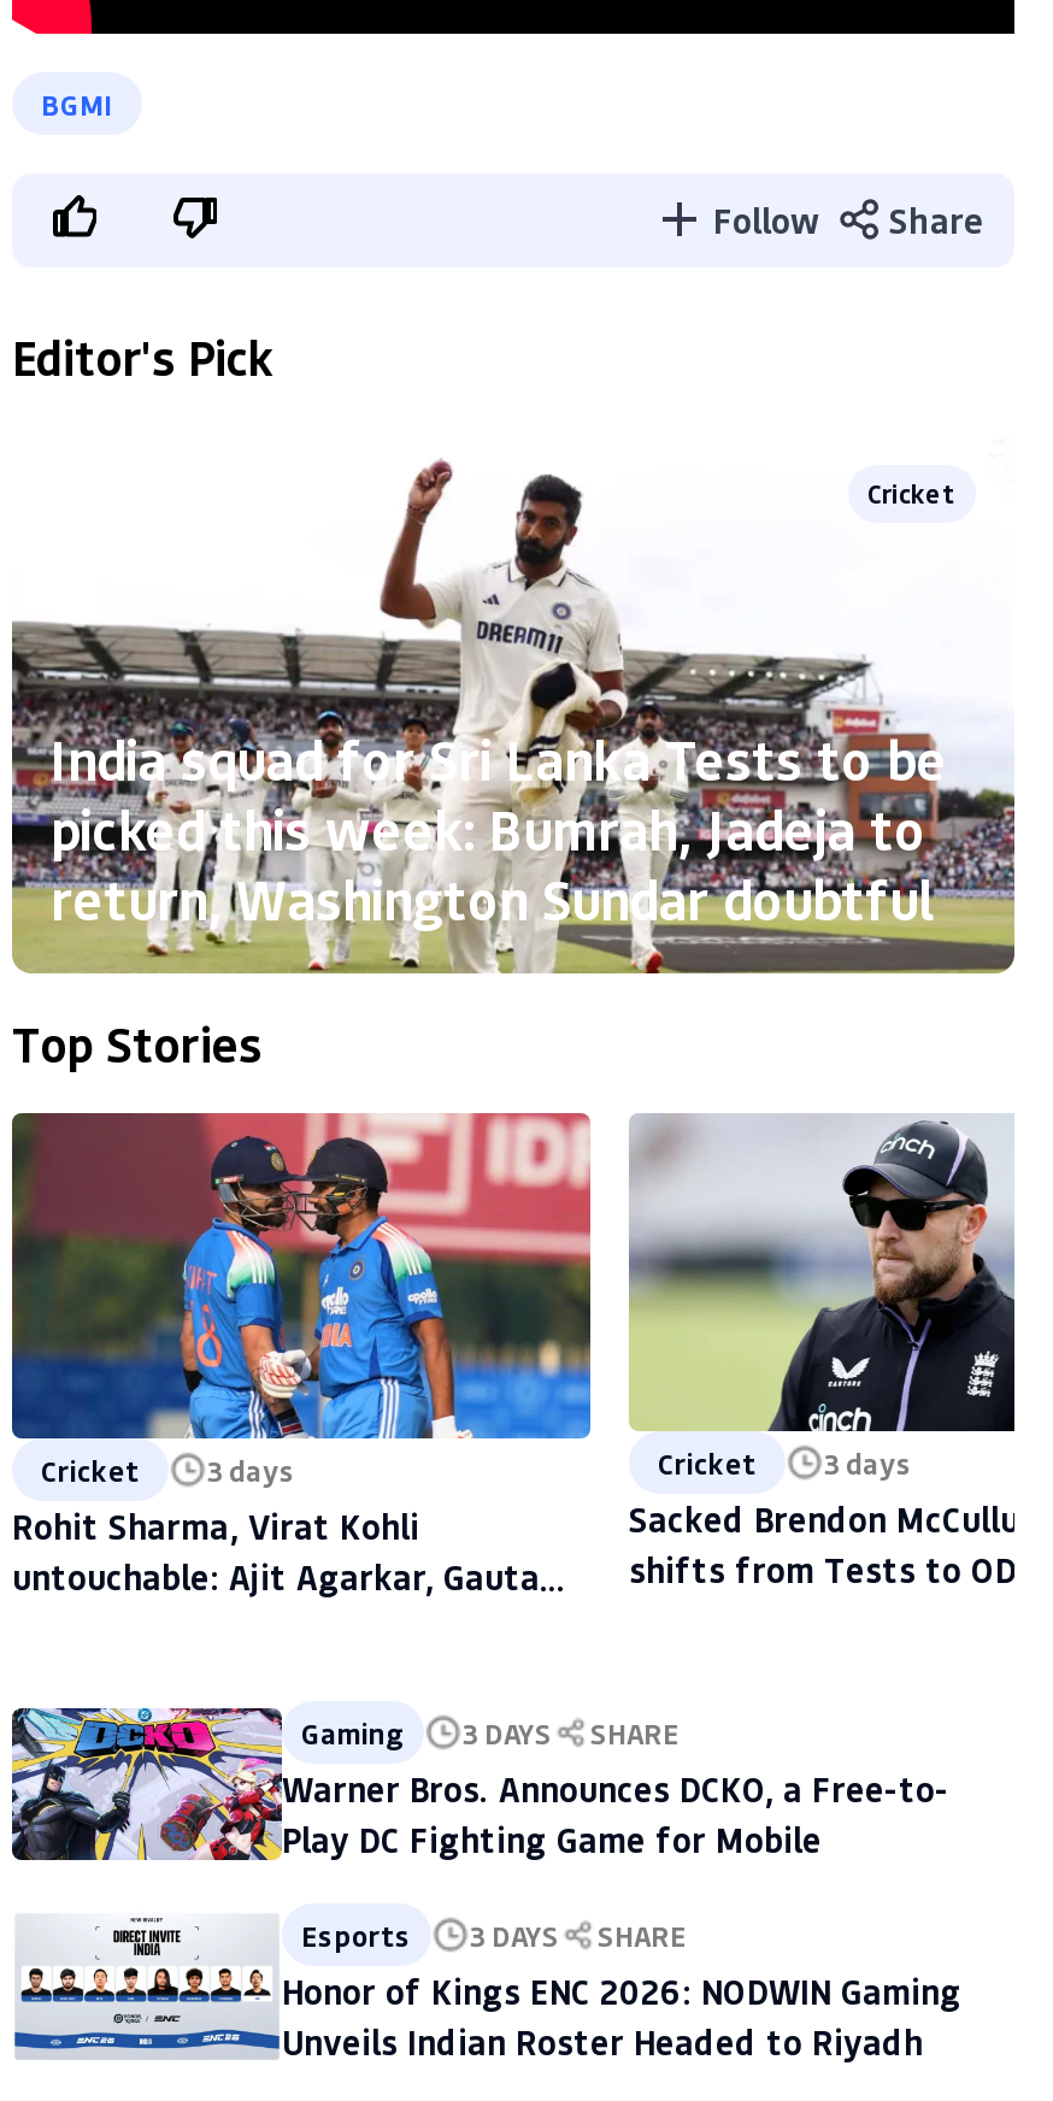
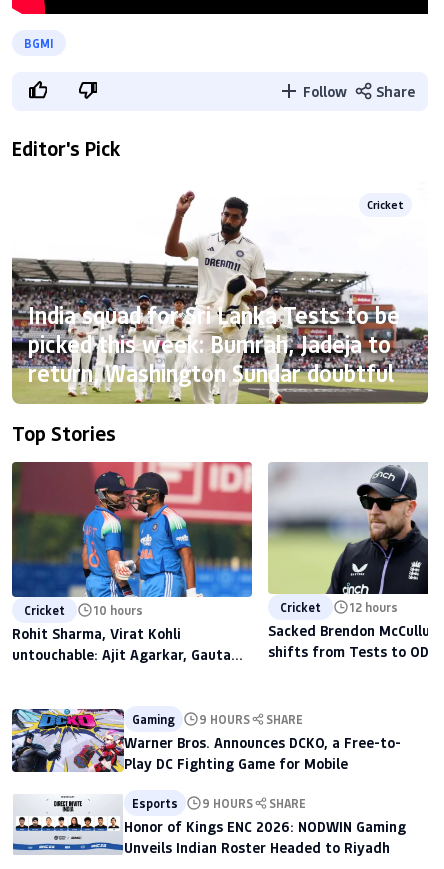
- Cricket 3 days
+ Cricket 10 hours

- Cricket 3 days
+ Cricket 12 hours

- Gaming 3 DAYS SHARE
+ Gaming 9 HOURS SHARE

- Esports 3 DAYS SHARE
+ Esports 9 HOURS SHARE
